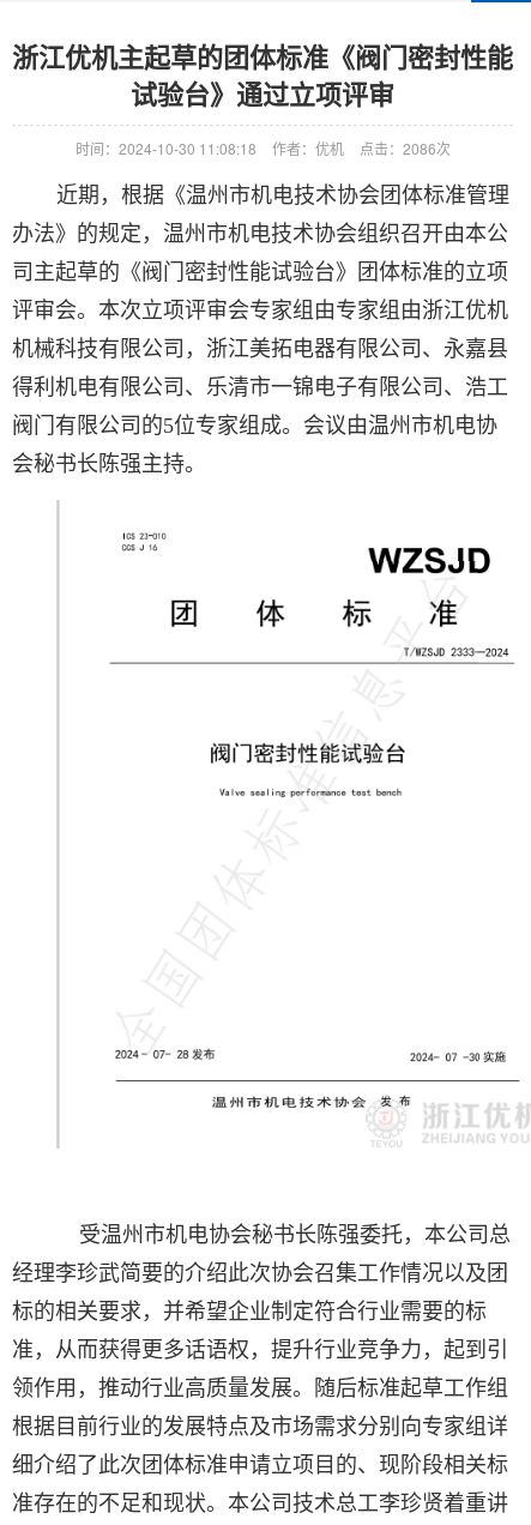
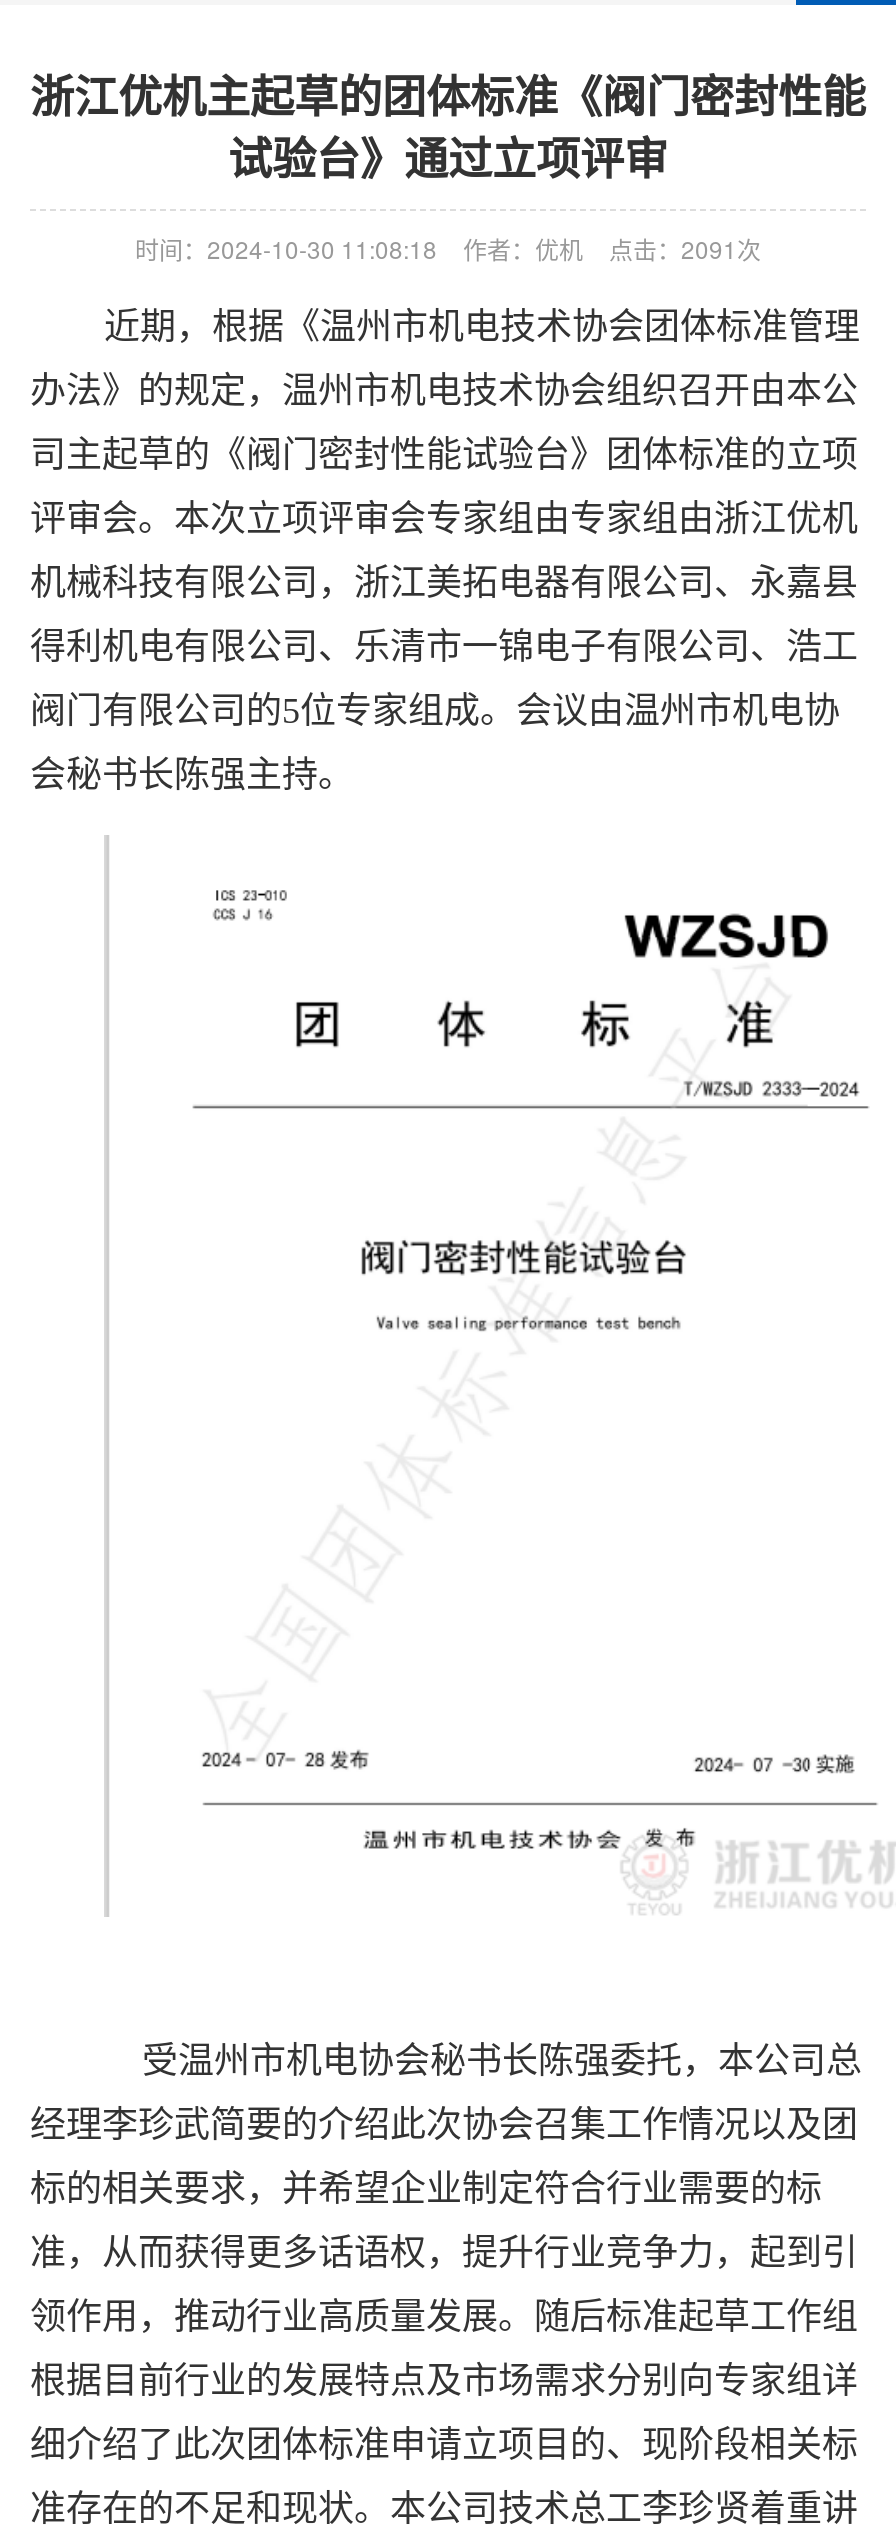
- 时间：2024-10-30 11:08:18 作者：优机 点击：2086次
+ 时间：2024-10-30 11:08:18 作者：优机 点击：2091次
